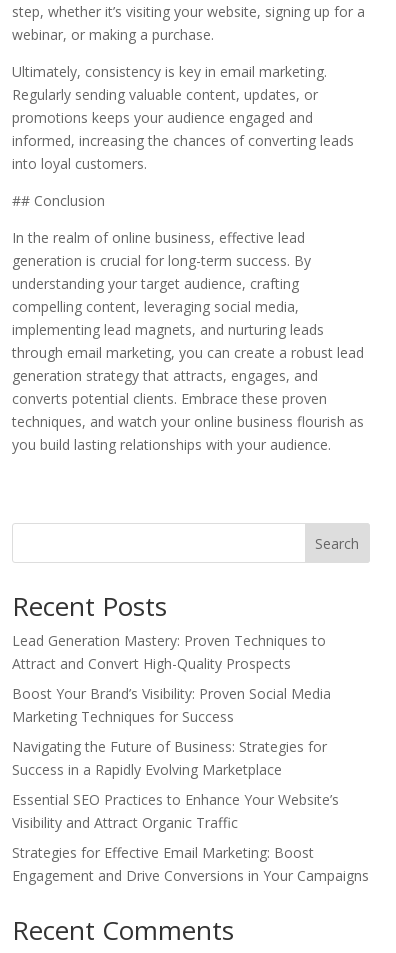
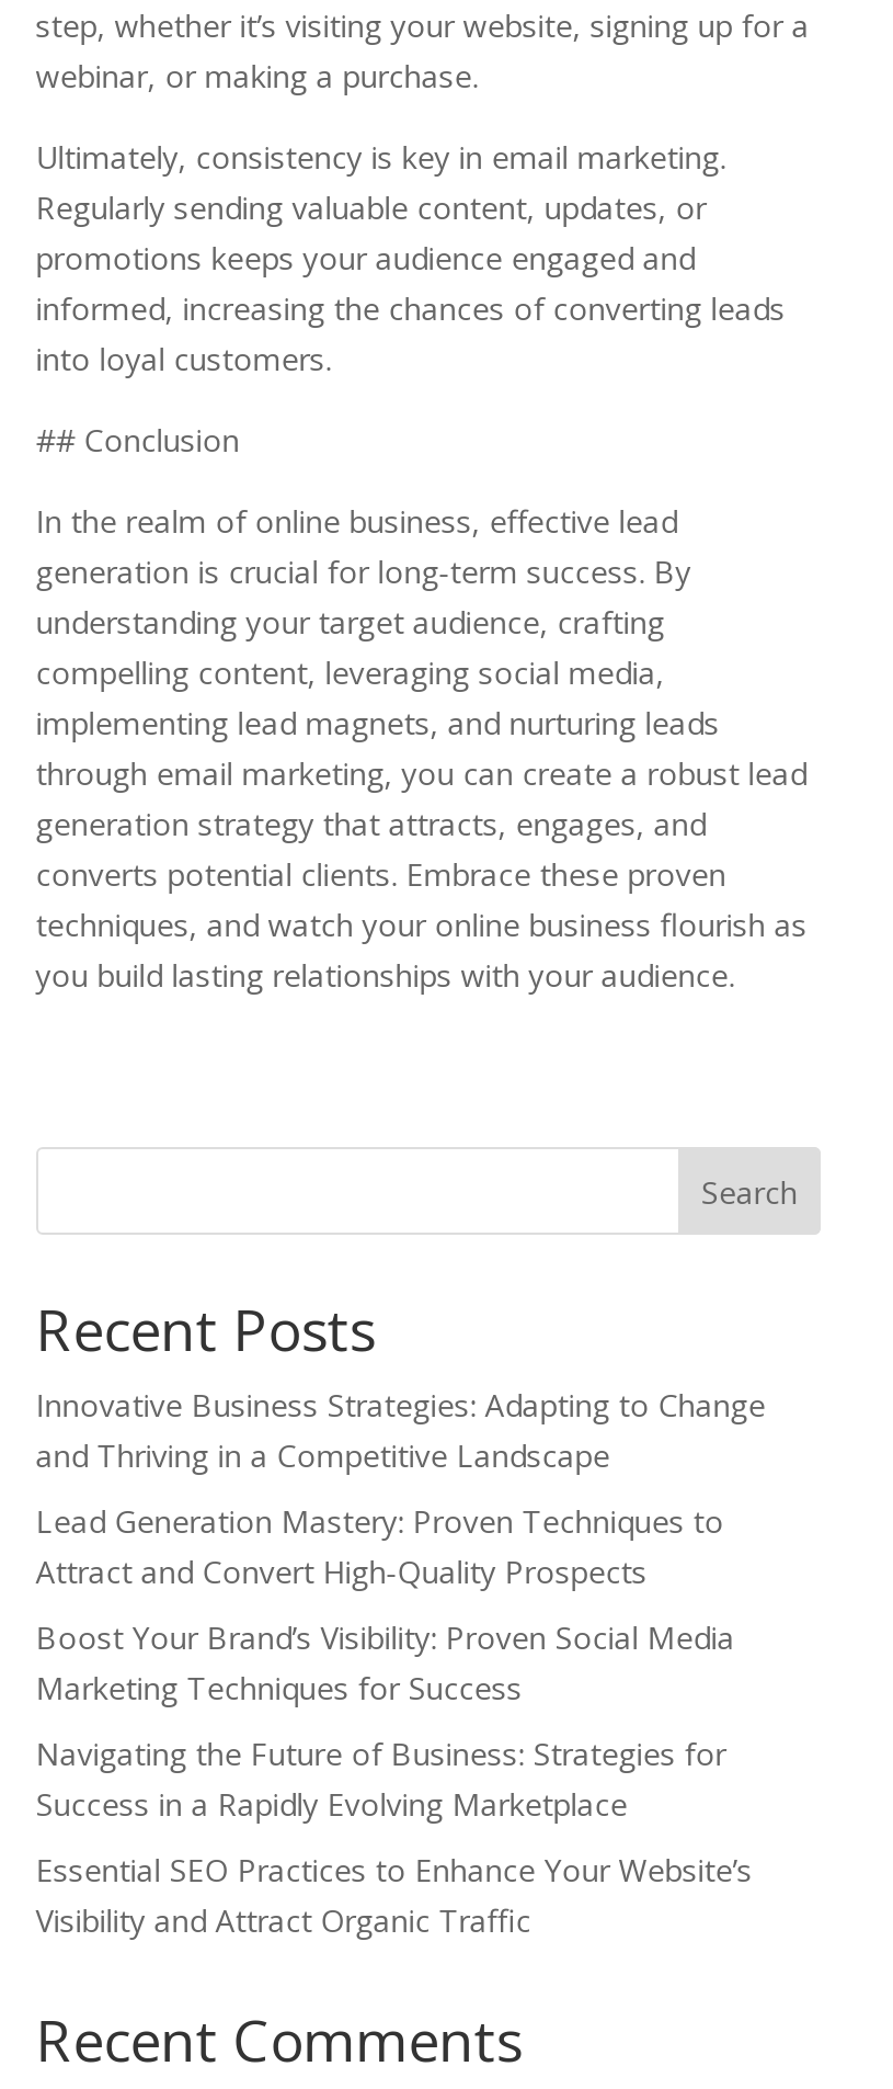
+ Innovative Business Strategies: Adapting to Change
+ and Thriving in a Competitive Landscape

moved down: Lead Generation Mastery: Proven Techniques to | Attract and Convert High-Quality Prospects | Boost Your Brand’s Visibility: Proven Social Media | Marketing Techniques for Success | Navigating the Future of Business: Strategies for | Success in a Rapidly Evolving Marketplace | Essential SEO Practices to Enhance Your Website’s | Visibility and Attract Organic Traffic

- Strategies for Effective Email Marketing: Boost
- Engagement and Drive Conversions in Your Campaigns
